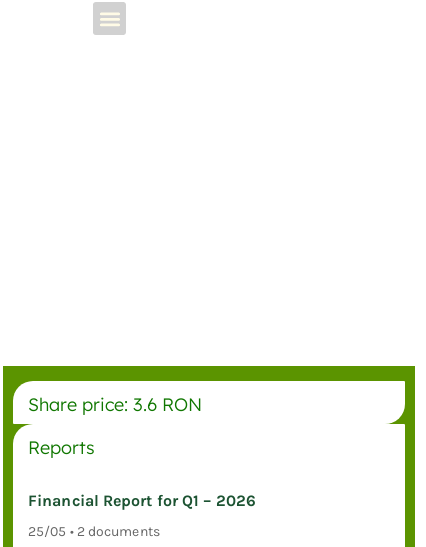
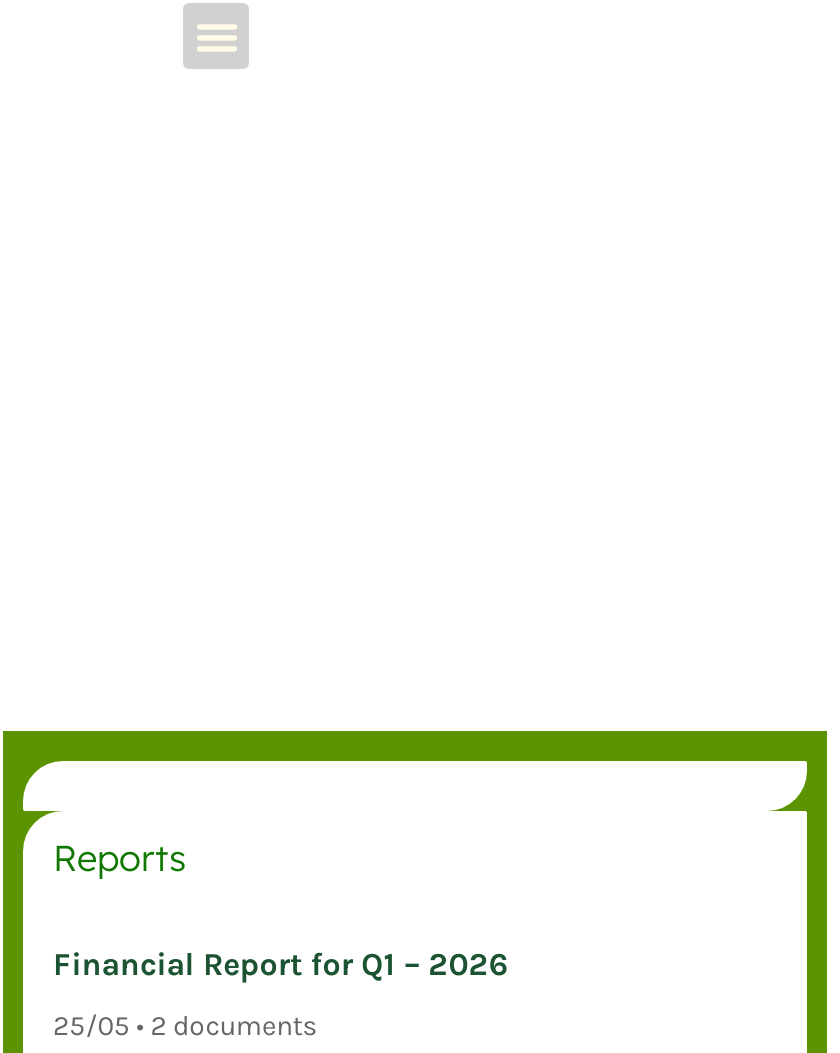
- Share price: 3.6 RON
